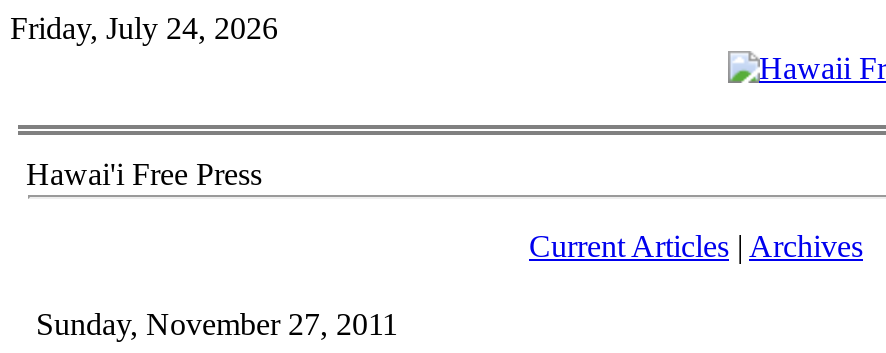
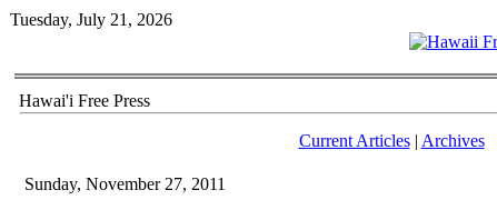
- Friday, July 24, 2026
+ Tuesday, July 21, 2026
